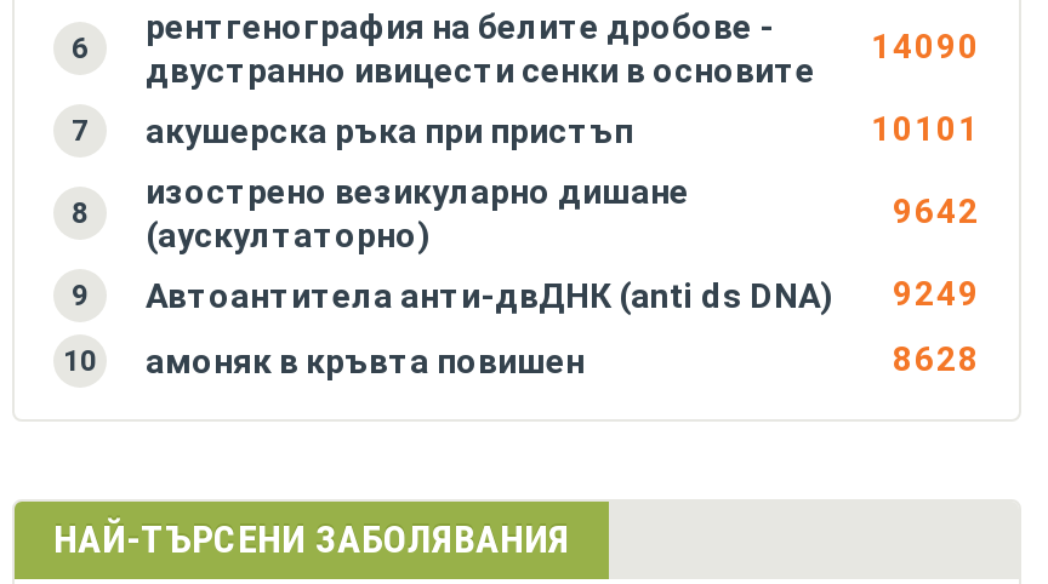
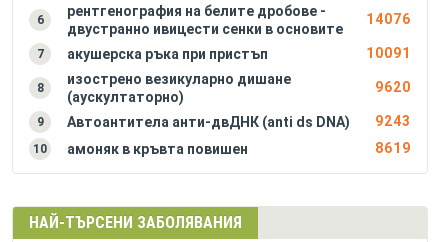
- 14090
+ 14076

- 10101
+ 10091

- 9642
+ 9620

- 9 Автоантитела анти-двДНК (anti ds DNA) 9249
+ 9 Автоантитела анти-двДНК (anti ds DNA) 9243

- 8628
+ 8619
